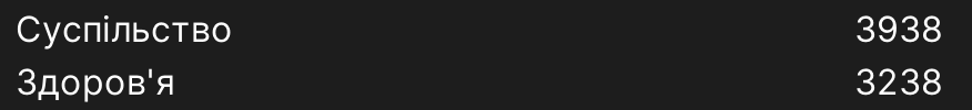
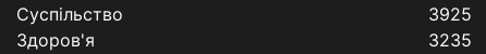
- 3938
+ 3925

- 3238
+ 3235
